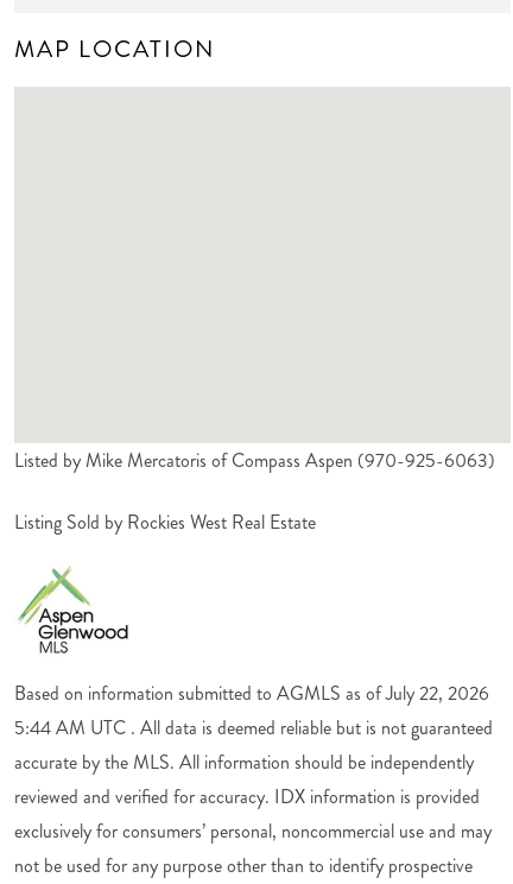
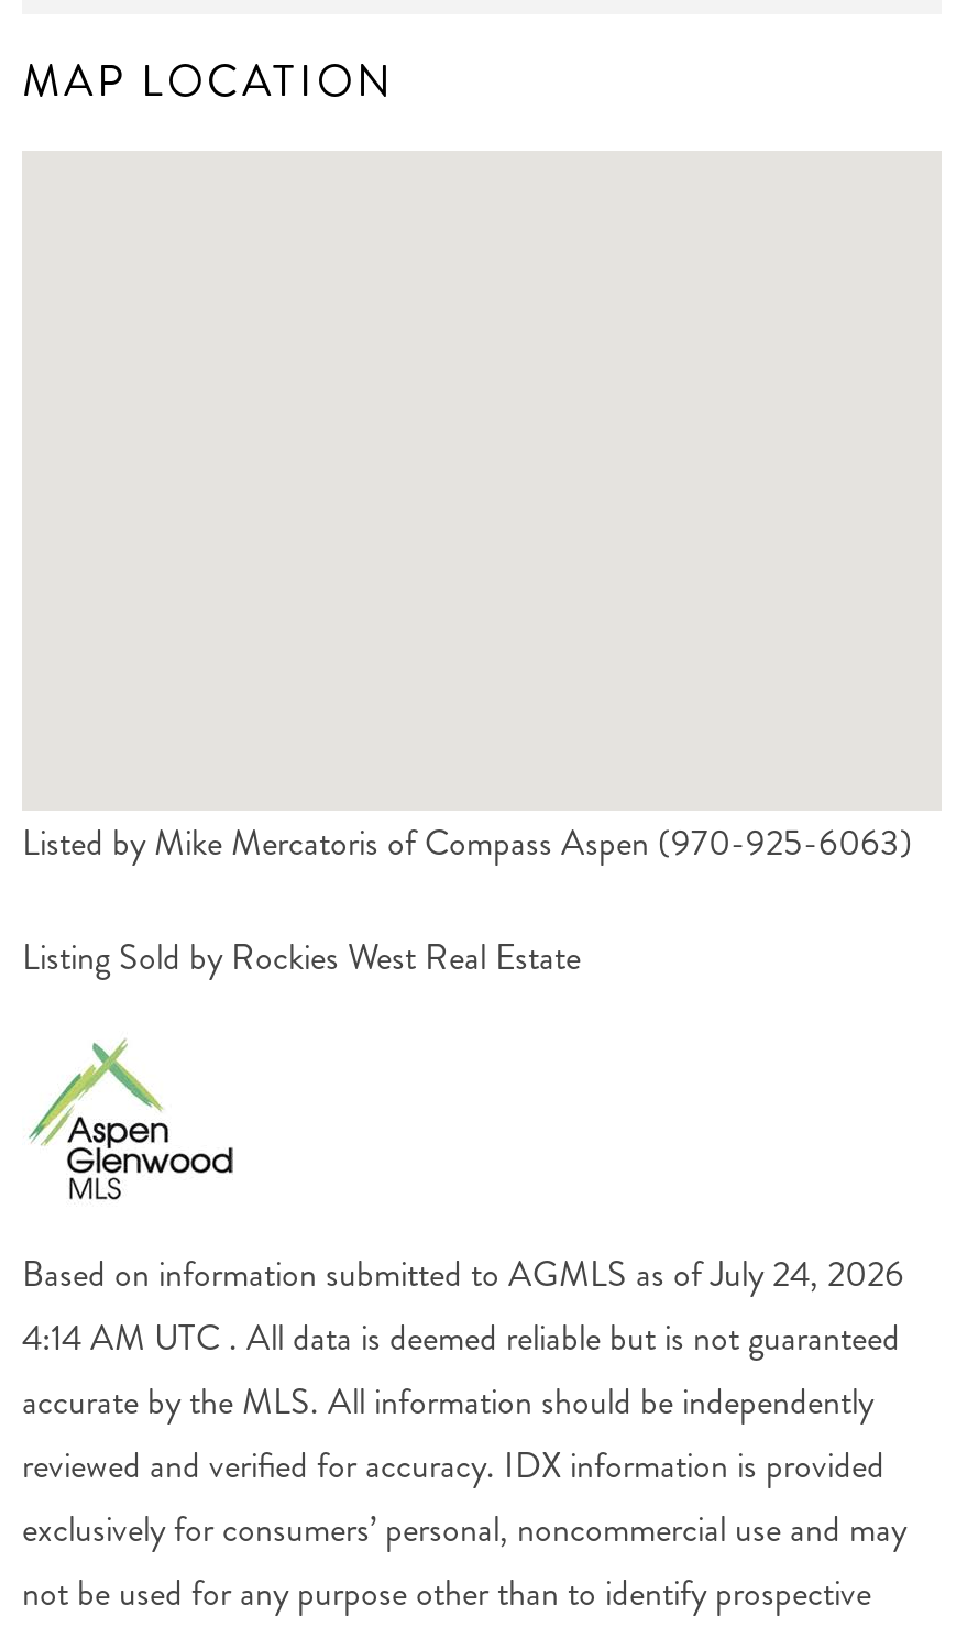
- Based on information submitted to AGMLS as of July 22, 2026
+ Based on information submitted to AGMLS as of July 24, 2026

- 5:44 AM UTC . All data is deemed reliable but is not guaranteed
+ 4:14 AM UTC . All data is deemed reliable but is not guaranteed
